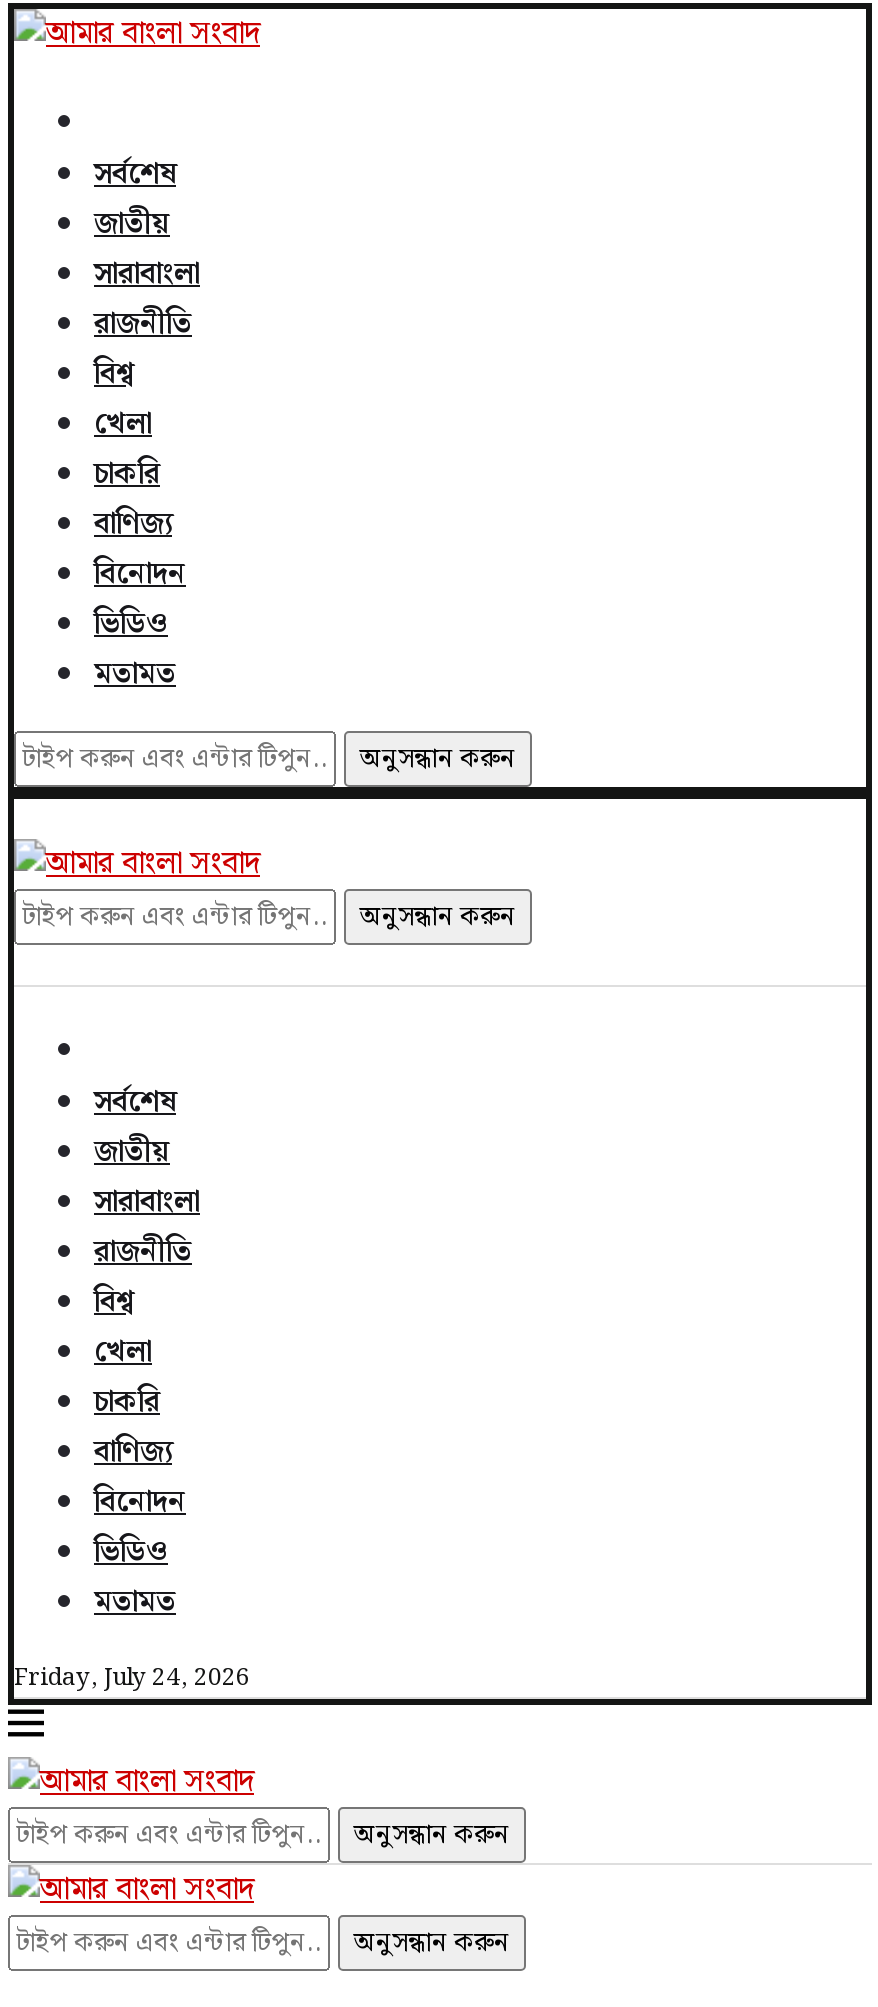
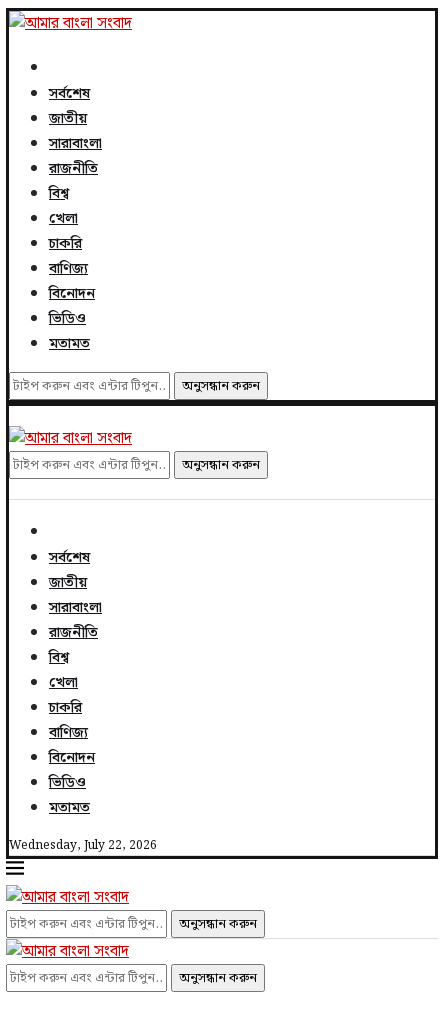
- Friday, July 24, 2026
+ Wednesday, July 22, 2026
